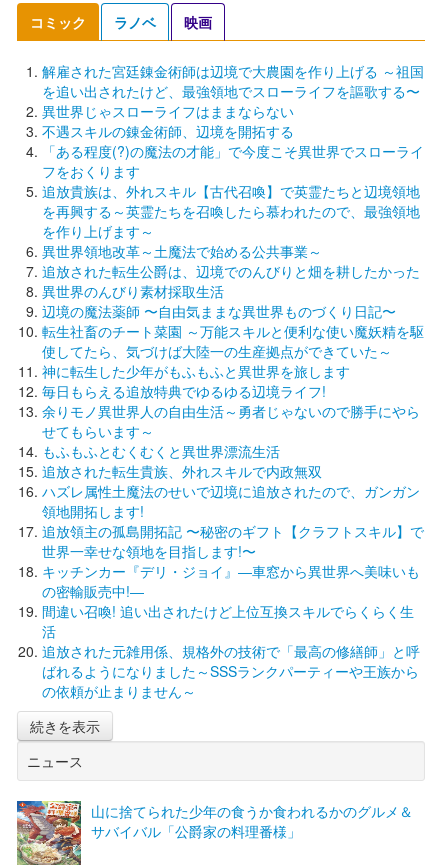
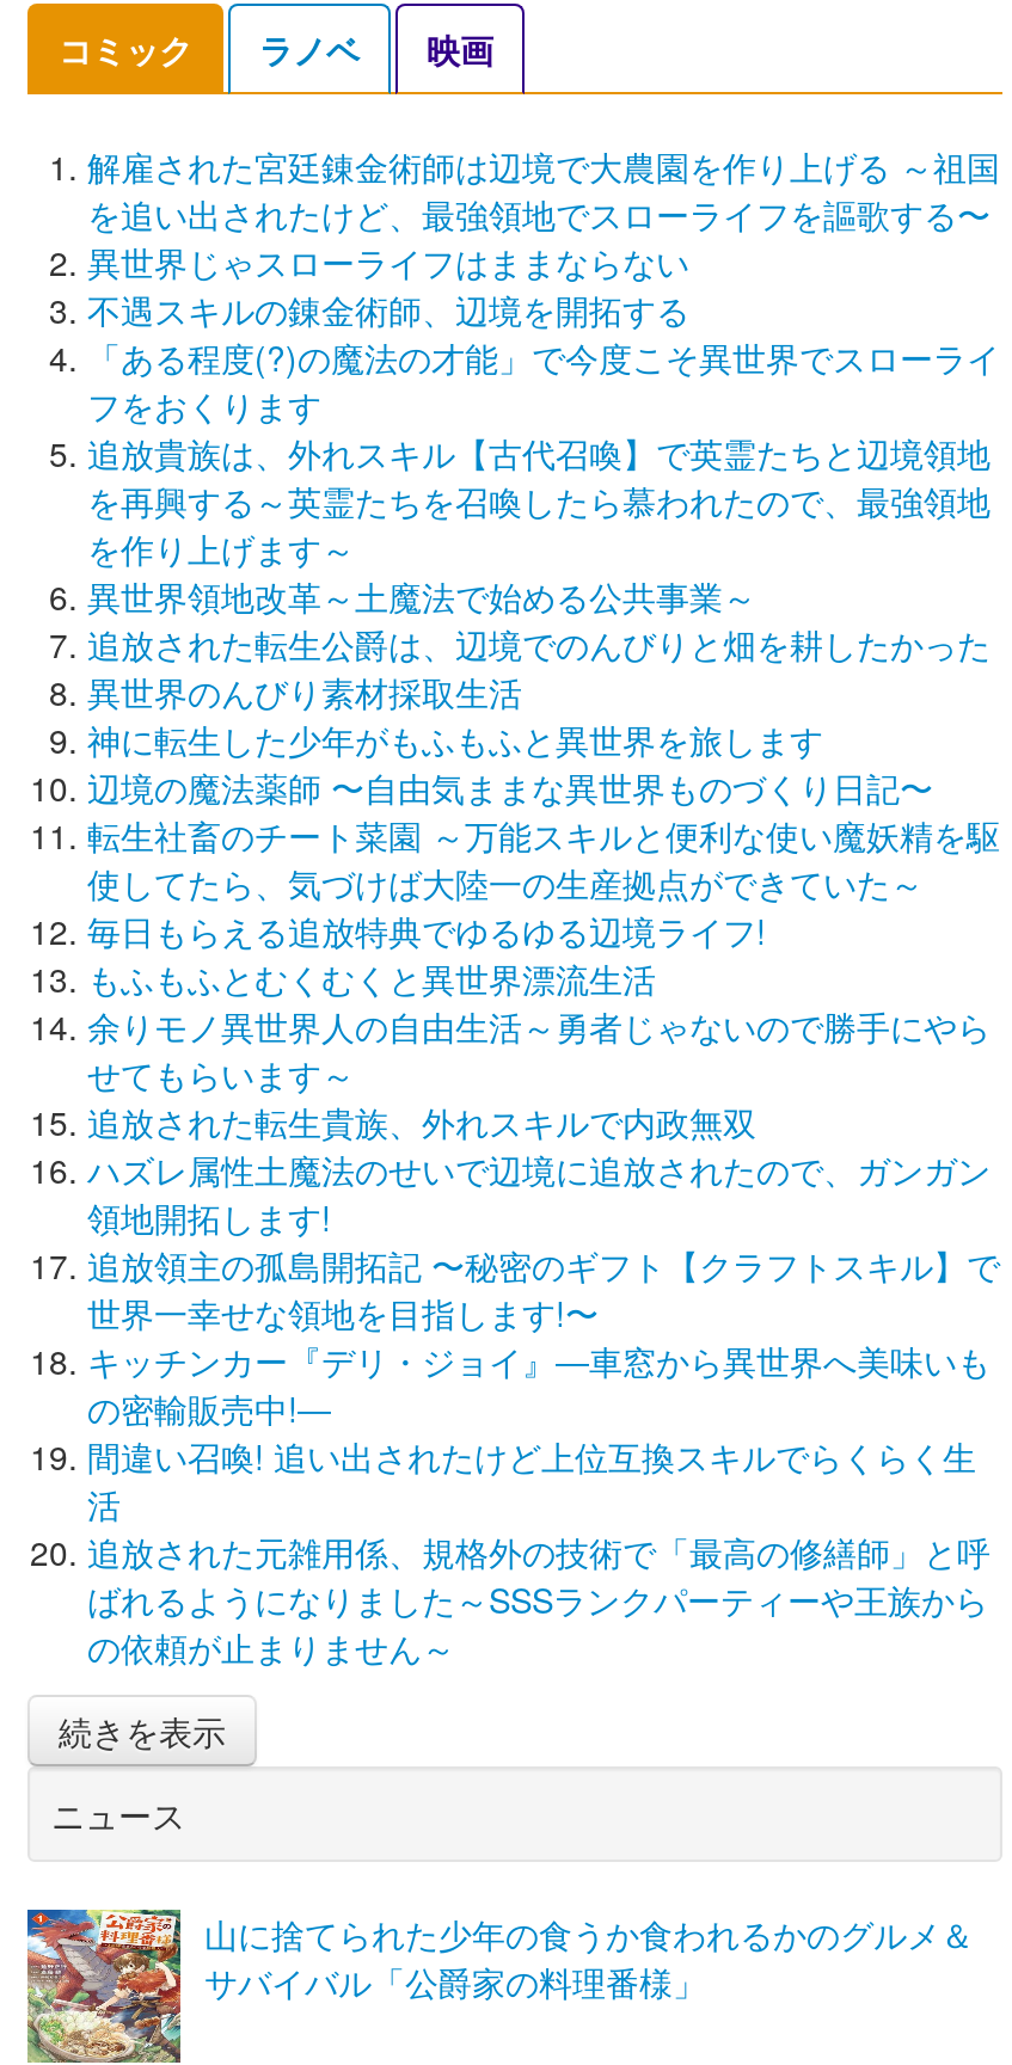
moved down: 辺境の魔法薬師 〜自由気ままな異世界ものづくり日記〜 | 転生社畜のチート菜園 ～万能スキルと便利な使い魔妖精を駆 | 使してたら、気づけば大陸一の生産拠点ができていた～

moved up: 神に転生した少年がもふもふと異世界を旅します

moved down: 余りモノ異世界人の自由生活～勇者じゃないので勝手にやら | せてもらいます～

moved up: もふもふとむくむくと異世界漂流生活
